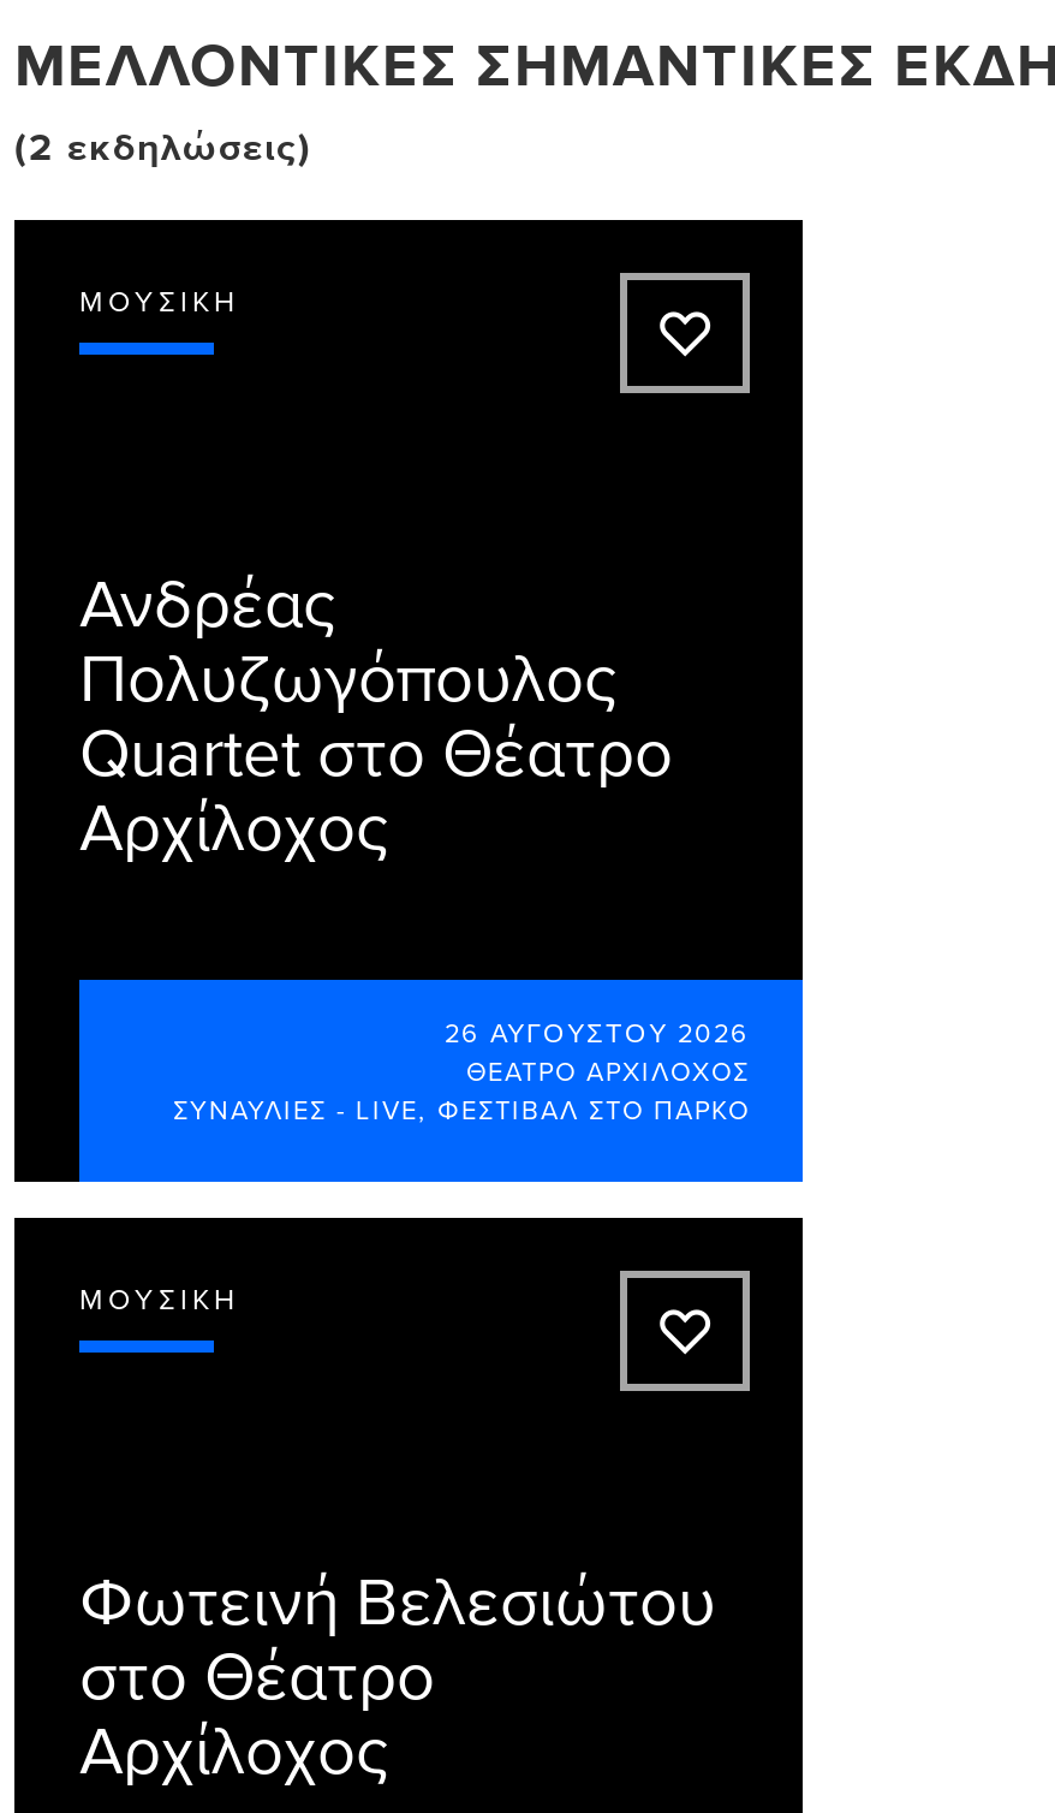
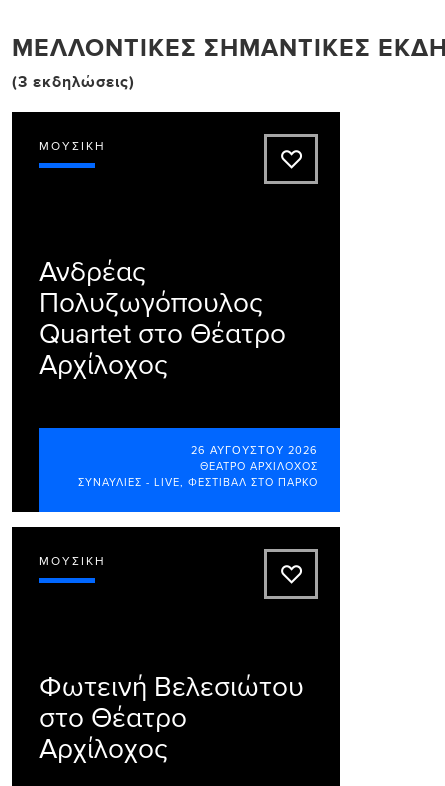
- (2 εκδηλώσεις)
+ (3 εκδηλώσεις)
